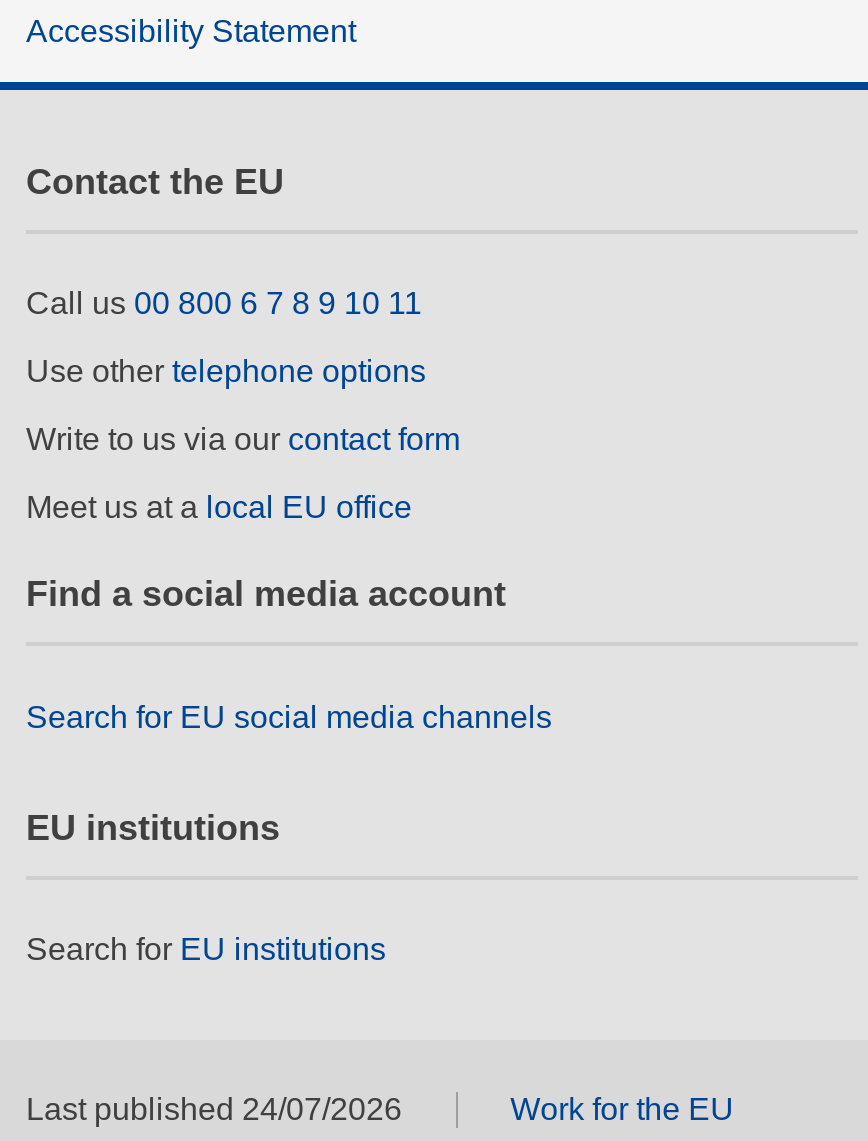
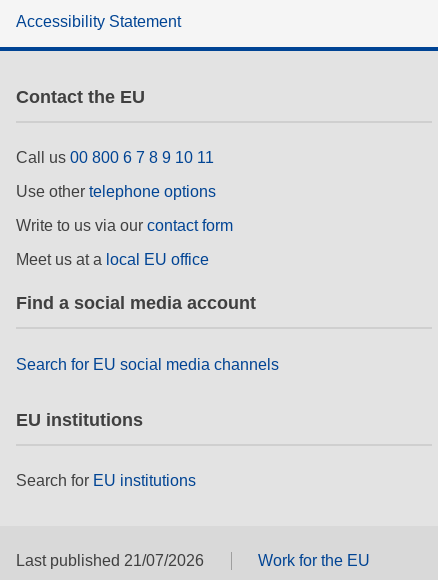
- Last published 24/07/2026
+ Last published 21/07/2026
